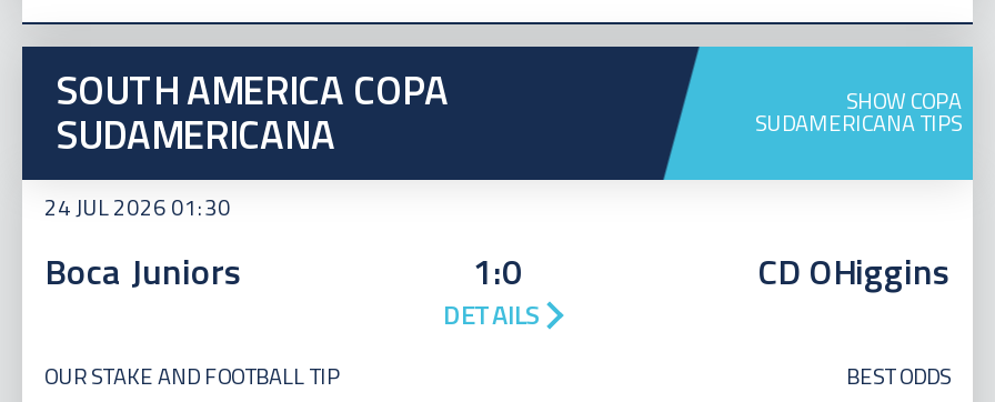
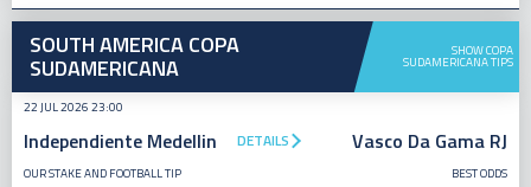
- 24 JUL 2026 01:30
- Boca Juniors
- 1:0
+ 22 JUL 2026 23:00
+ Independiente Medellin

- CD OHiggins
+ Vasco Da Gama RJ
